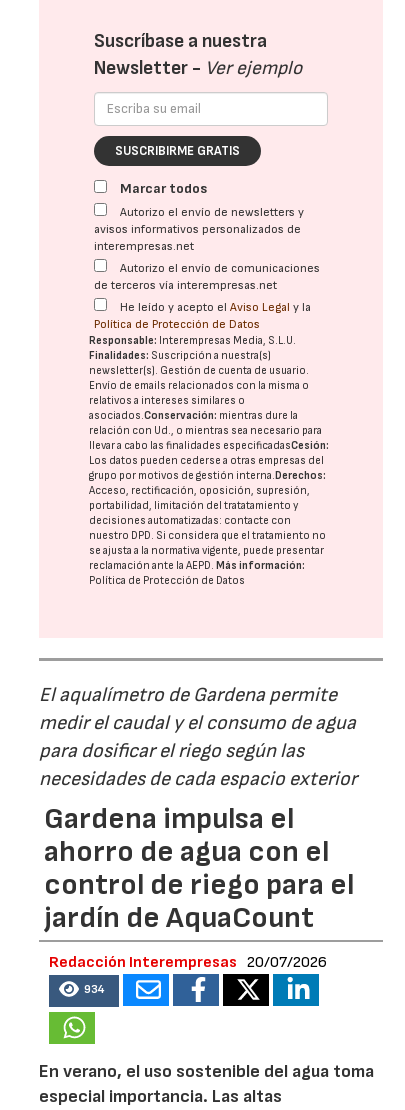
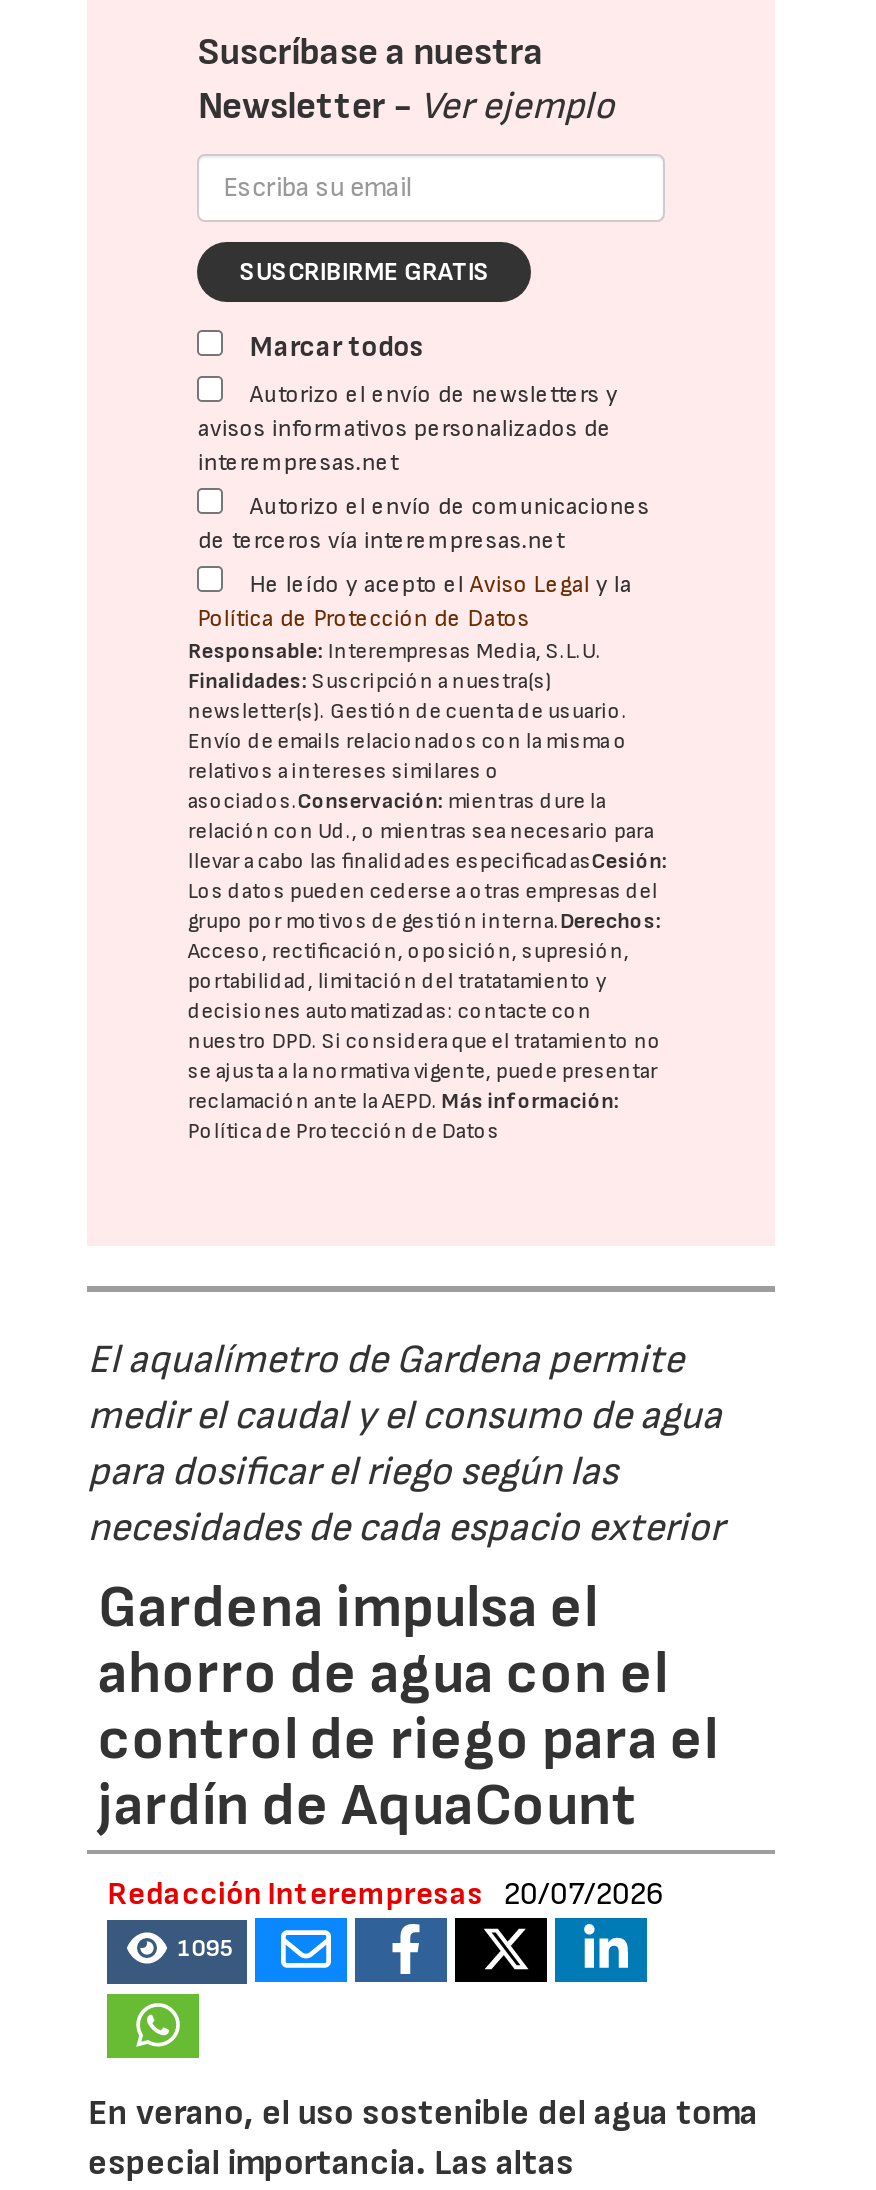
- 934
+ 1095
